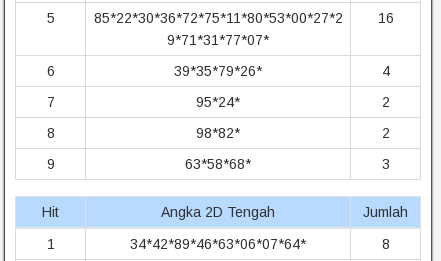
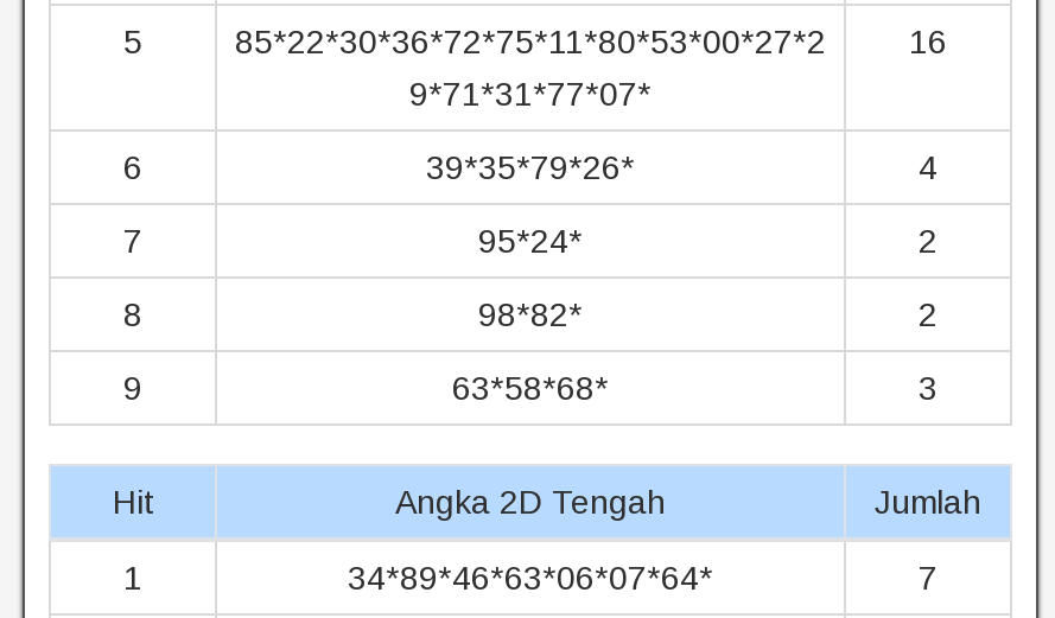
- 34*42*89*46*63*06*07*64*
+ 34*89*46*63*06*07*64*

- 8
+ 7
